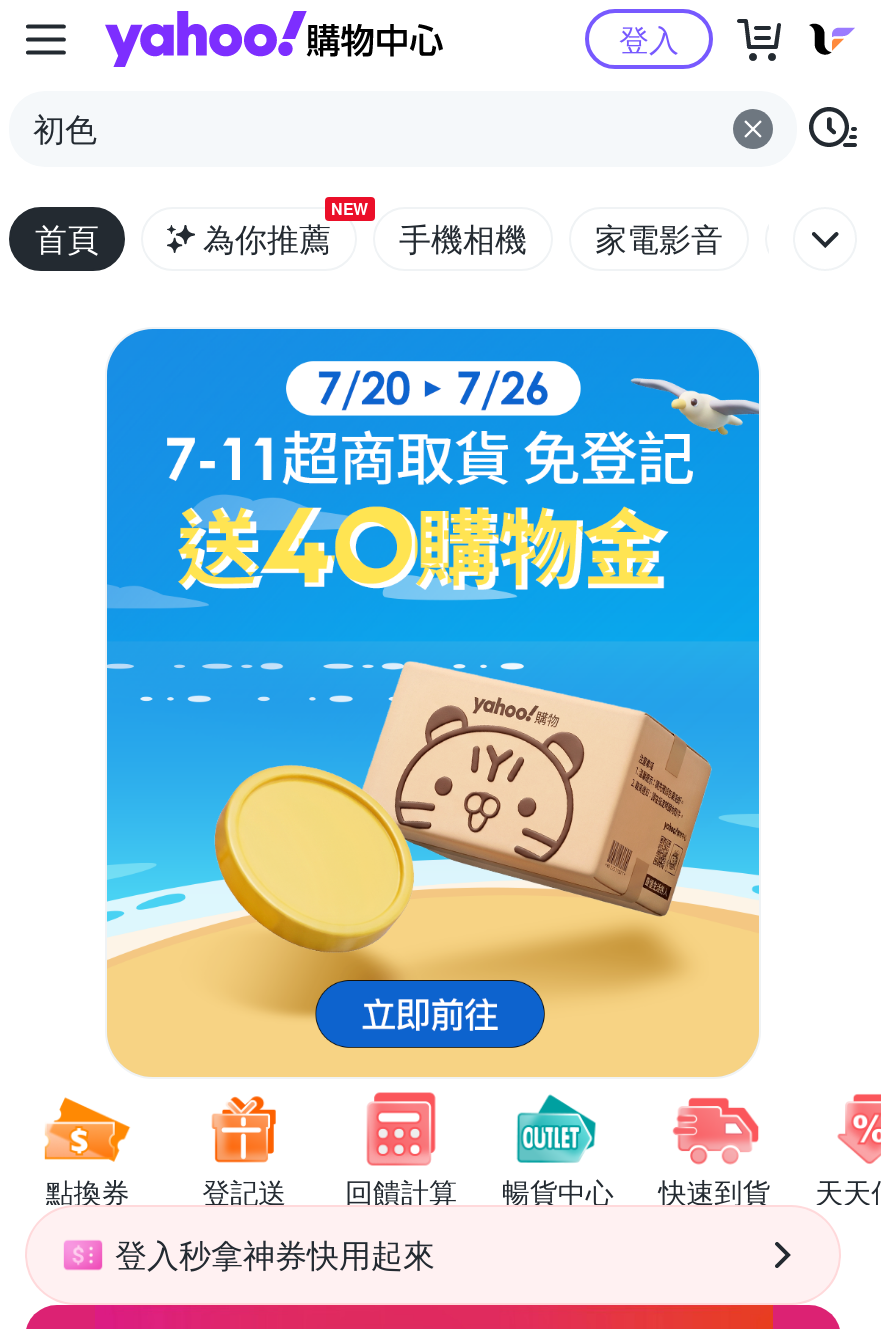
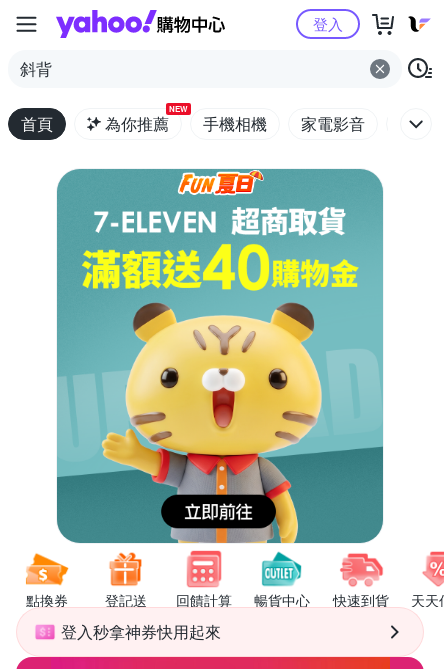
- 初色
+ 斜背

- [image]
+ [image]
